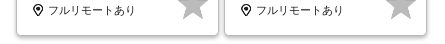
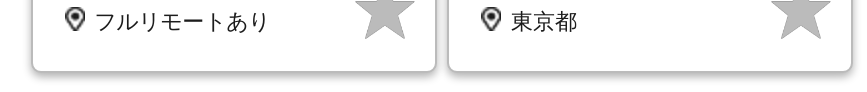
- フルリモートあり
+ 東京都
